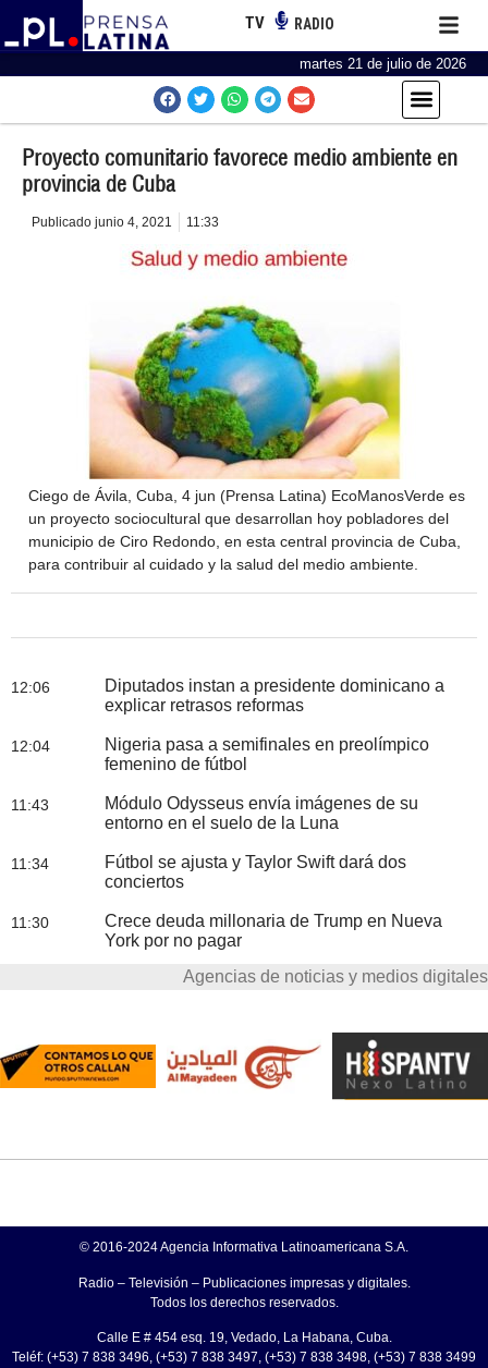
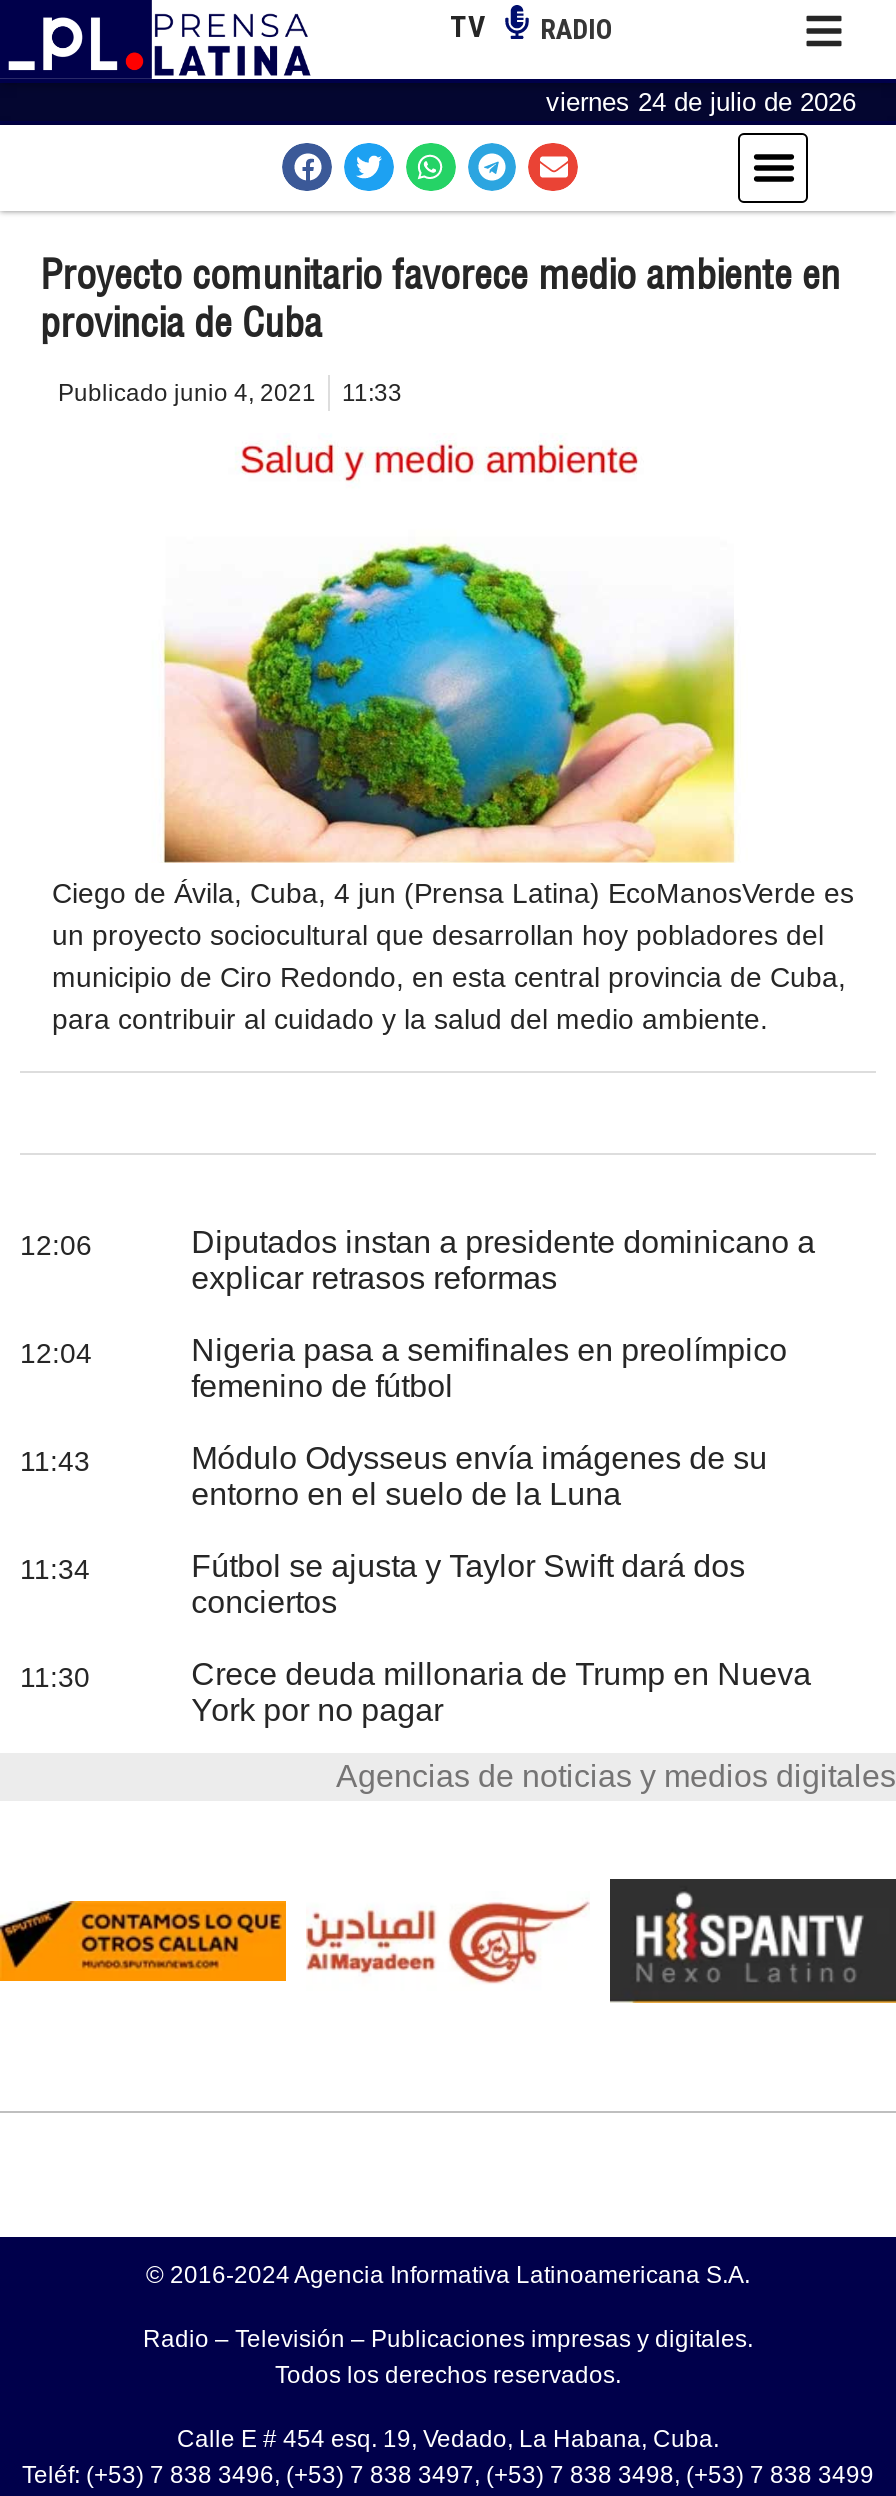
- martes 21 de julio de 2026
+ viernes 24 de julio de 2026
